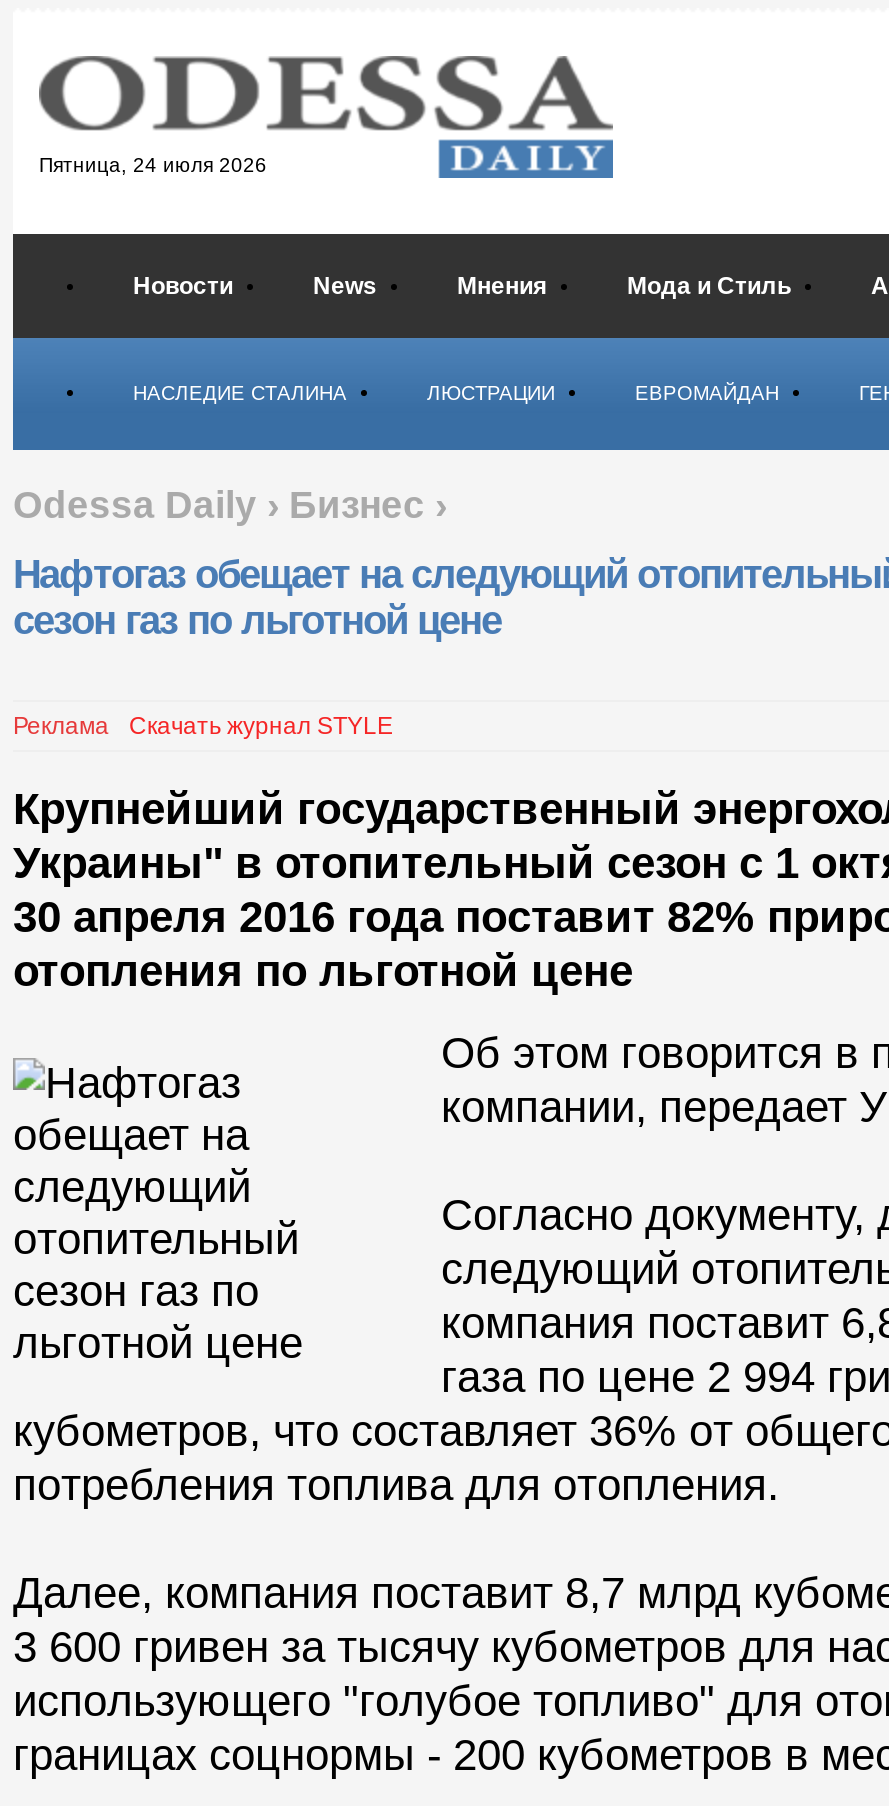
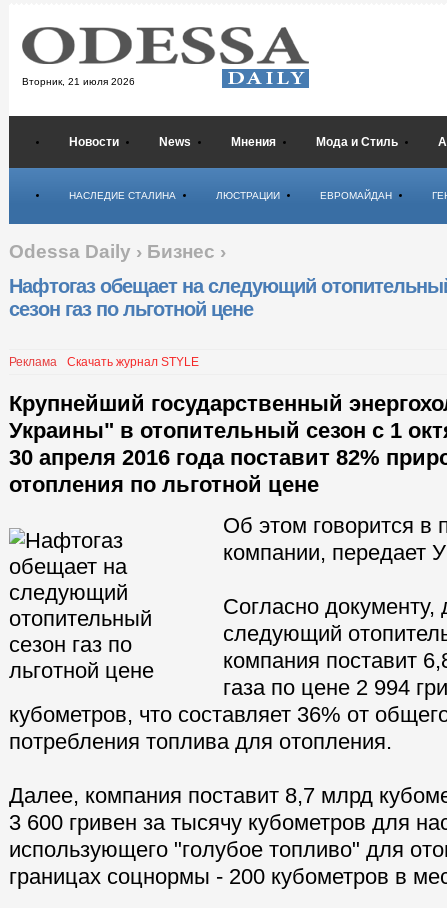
- Пятница, 24 июля 2026
+ Вторник, 21 июля 2026
